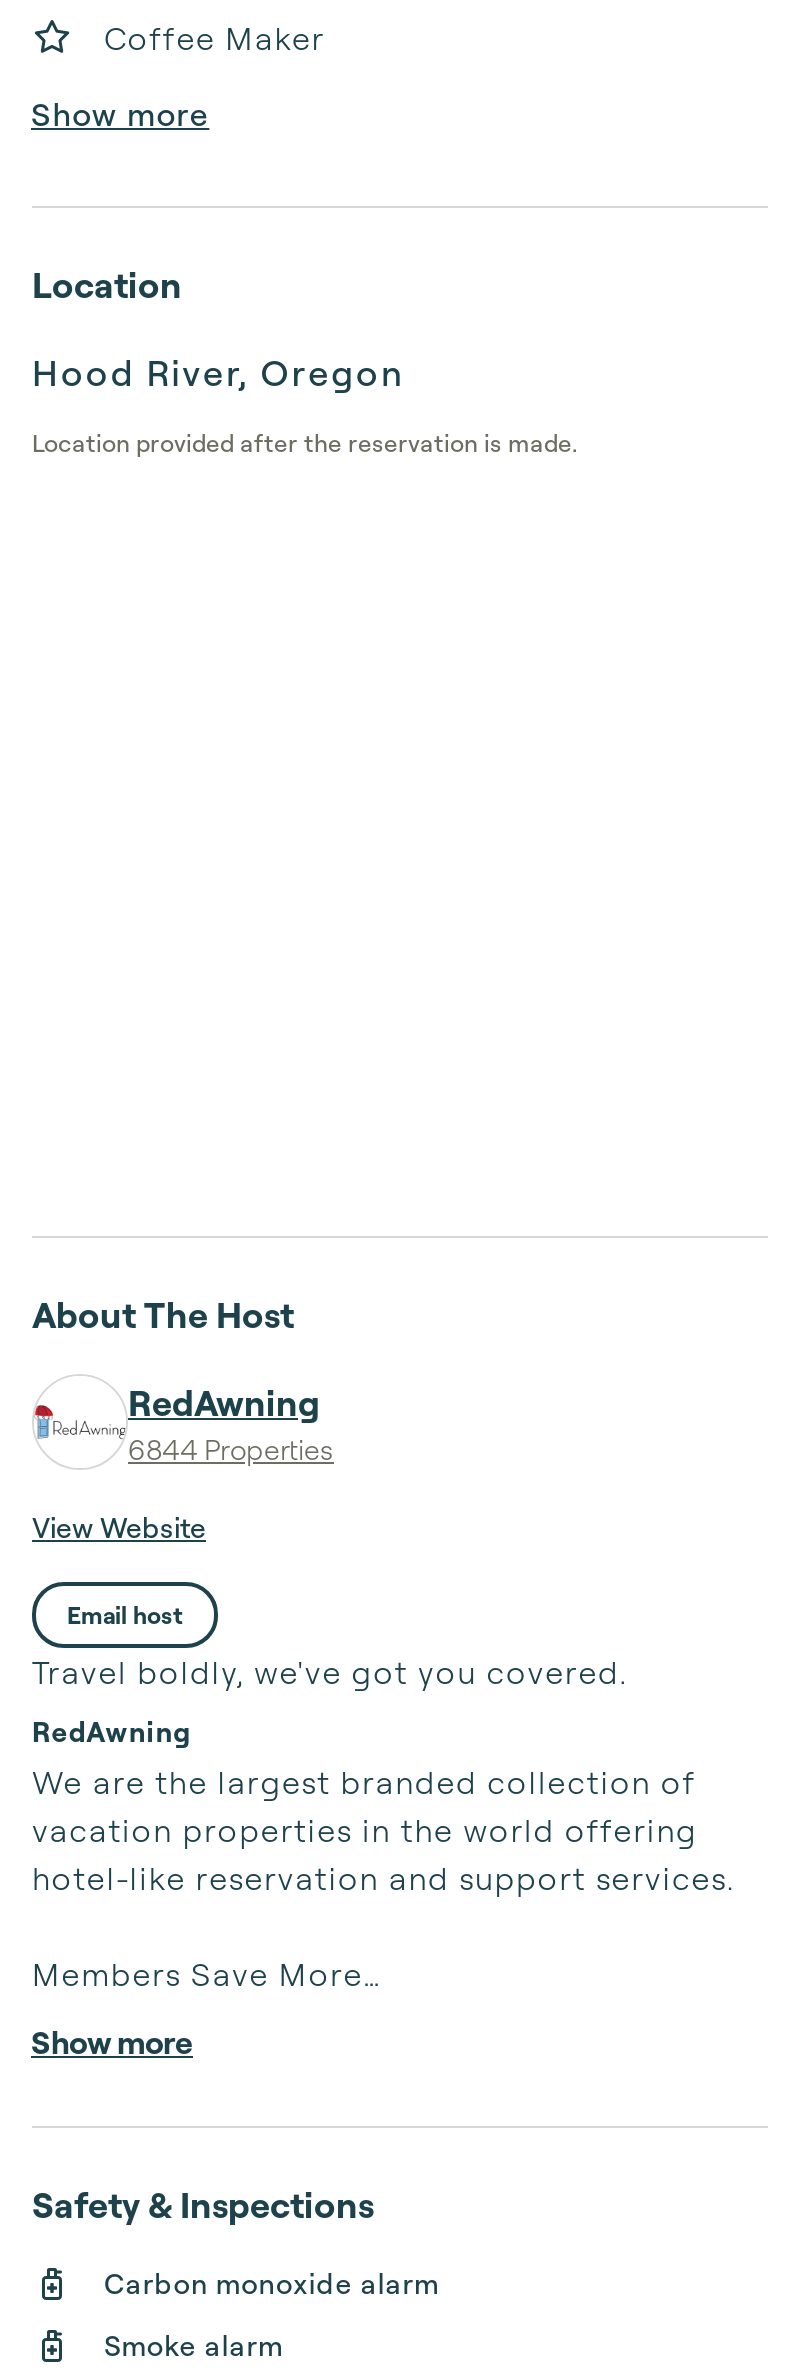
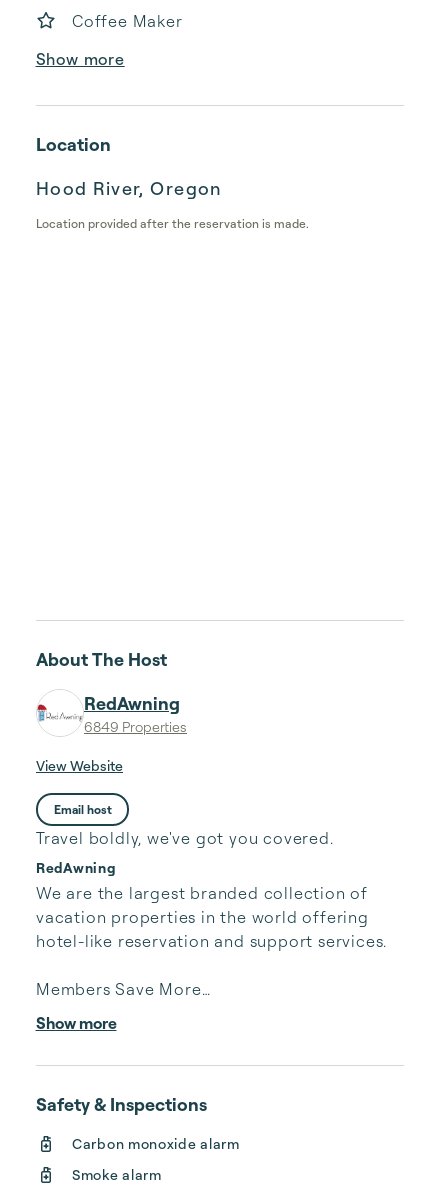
- 6844 Properties
+ 6849 Properties
